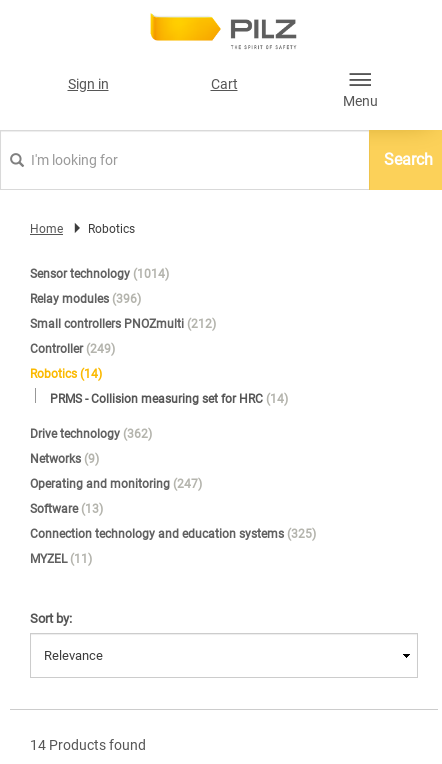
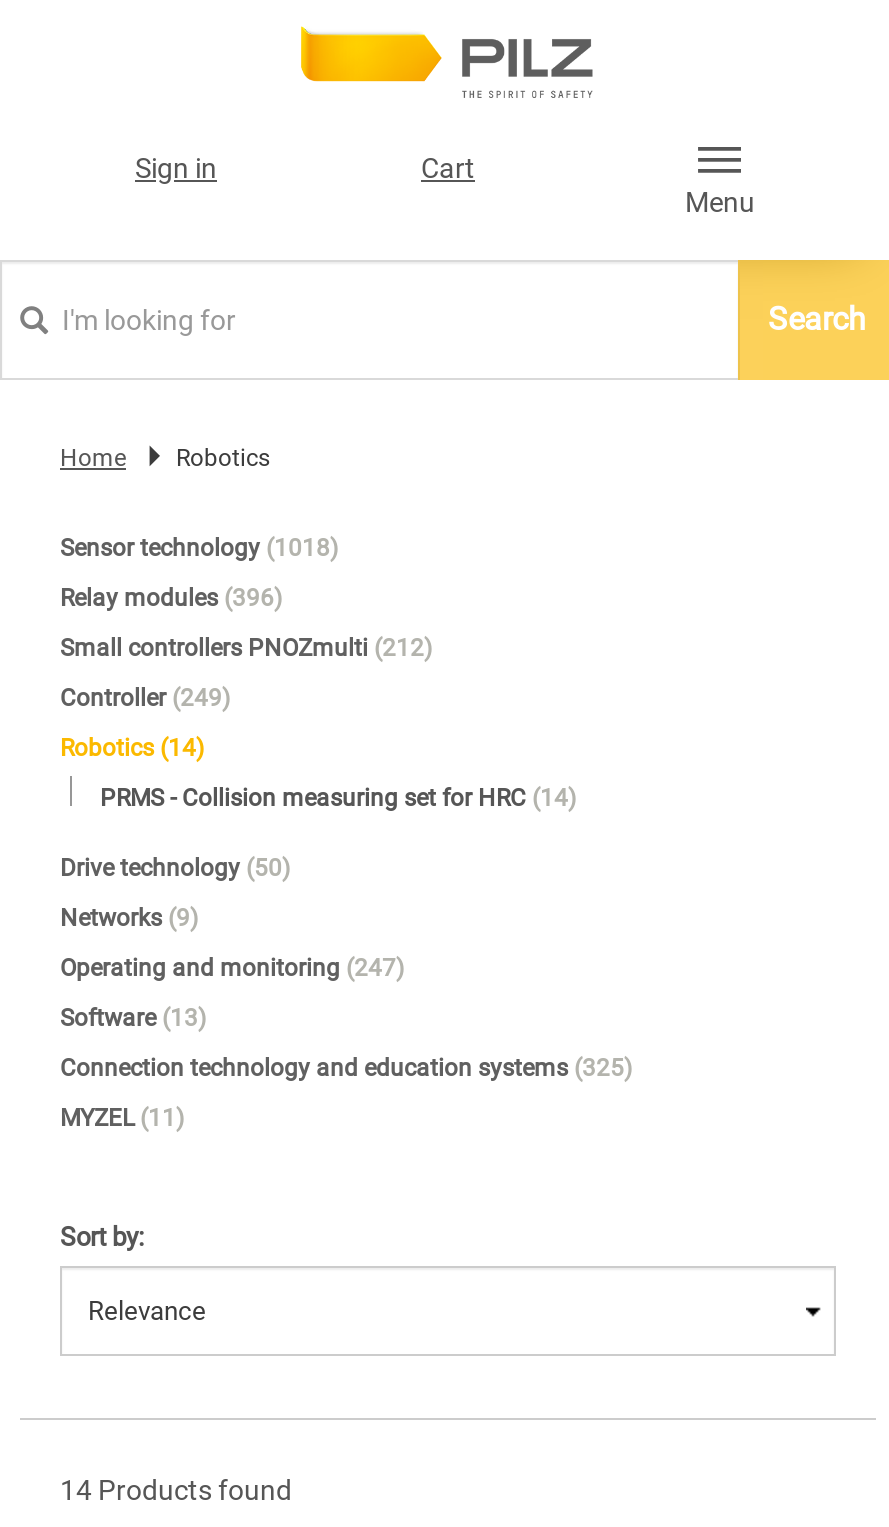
- Sensor technology (1014)
+ Sensor technology (1018)

- Drive technology (362)
+ Drive technology (50)
